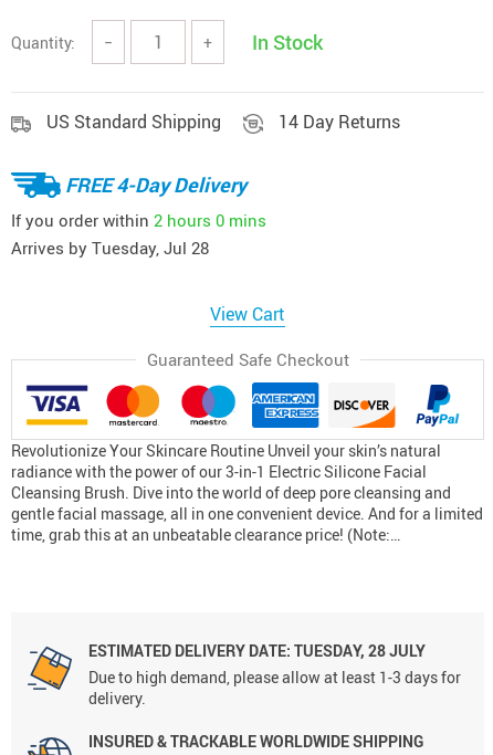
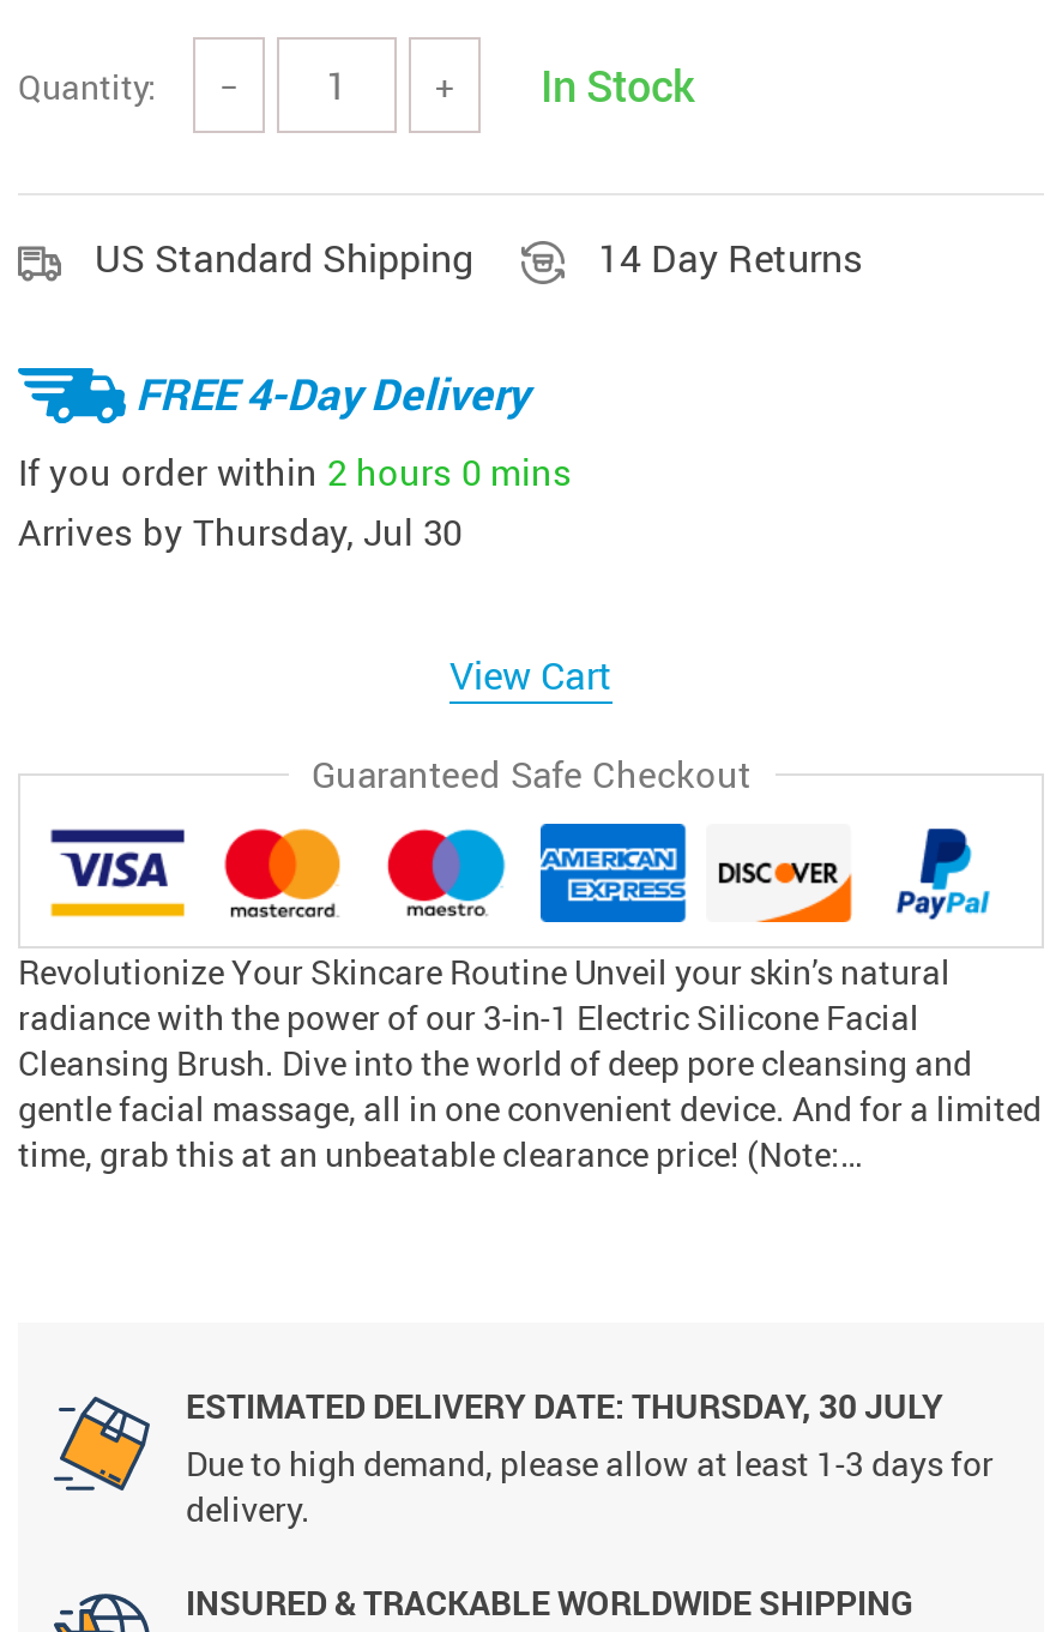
- Arrives by Tuesday, Jul 28
+ Arrives by Thursday, Jul 30

- ESTIMATED DELIVERY DATE: TUESDAY, 28 JULY
+ ESTIMATED DELIVERY DATE: THURSDAY, 30 JULY
